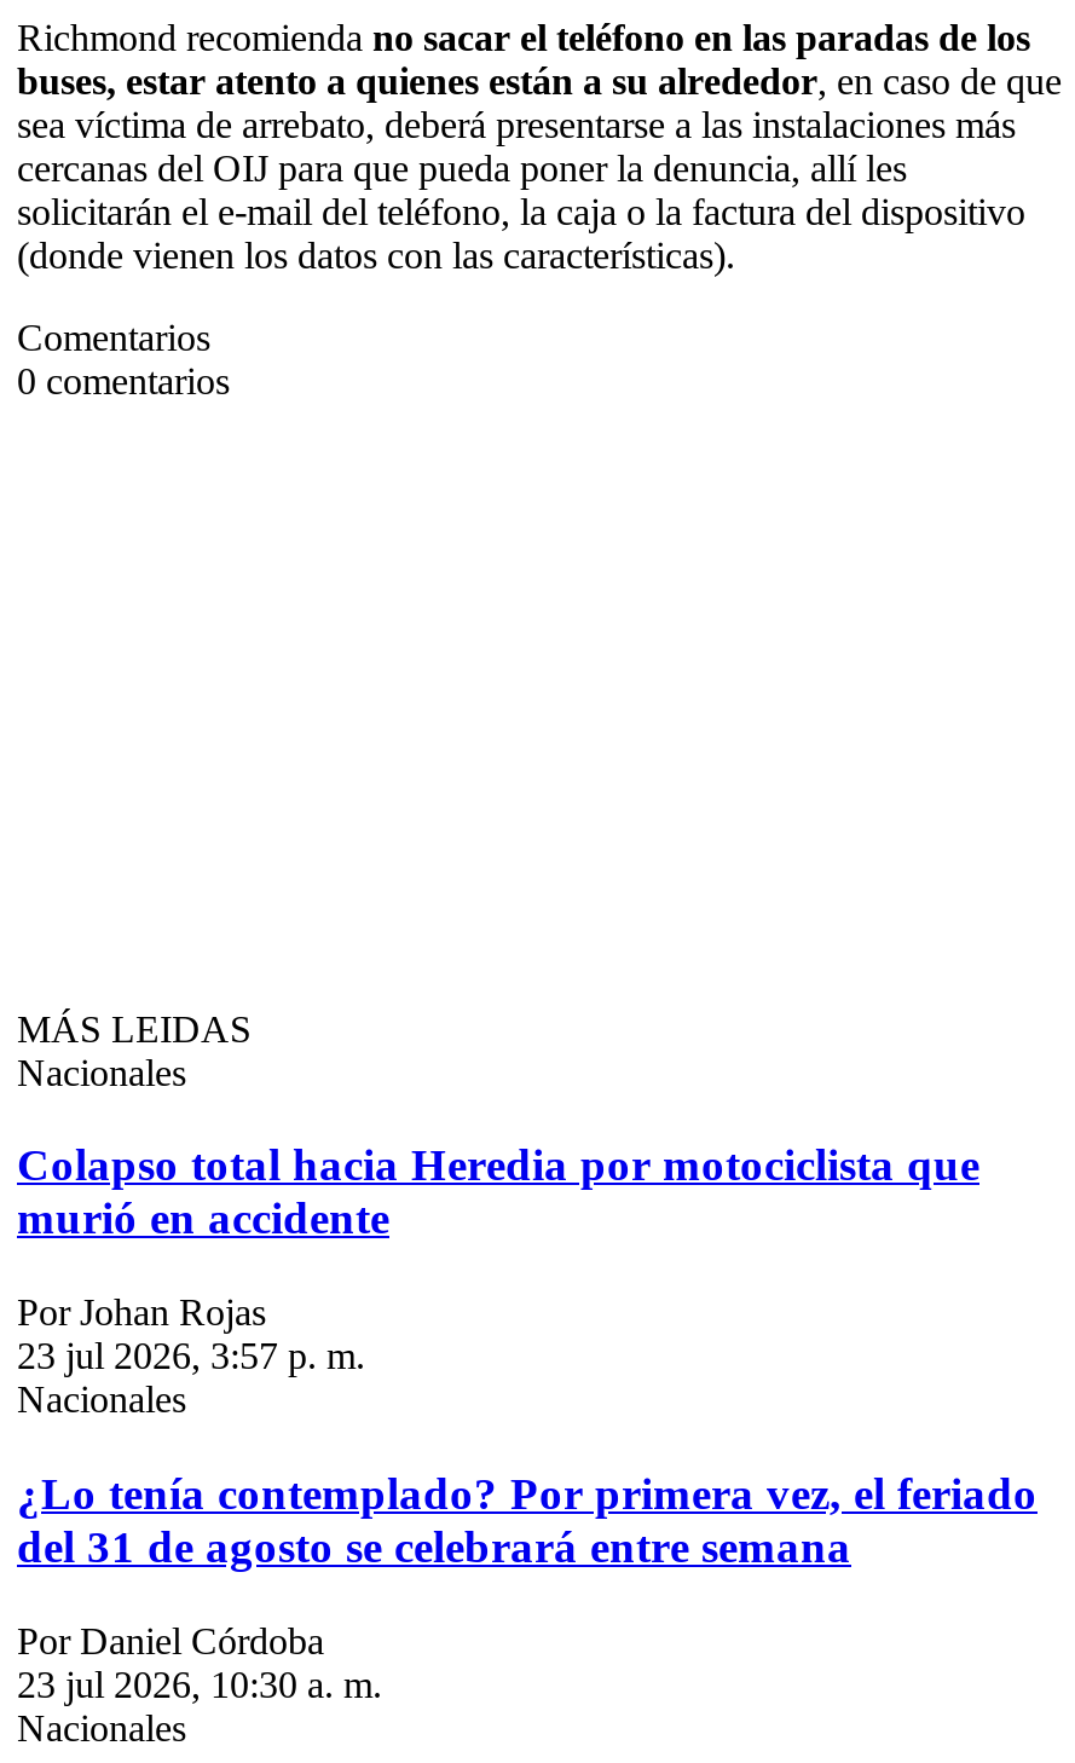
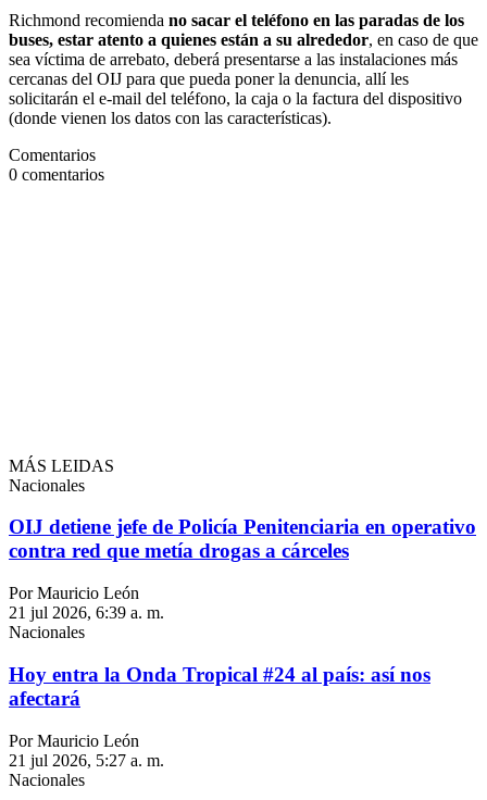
- Colapso total hacia Heredia por motociclista que
- murió en accidente
+ OIJ detiene jefe de Policía Penitenciaria en operativo
+ contra red que metía drogas a cárceles

- Por Johan Rojas
- 23 jul 2026, 3:57 p. m.
+ Por Mauricio León
+ 21 jul 2026, 6:39 a. m.

- ¿Lo tenía contemplado? Por primera vez, el feriado
- del 31 de agosto se celebrará entre semana
+ Hoy entra la Onda Tropical #24 al país: así nos
+ afectará

- Por Daniel Córdoba
- 23 jul 2026, 10:30 a. m.
+ Por Mauricio León
+ 21 jul 2026, 5:27 a. m.
